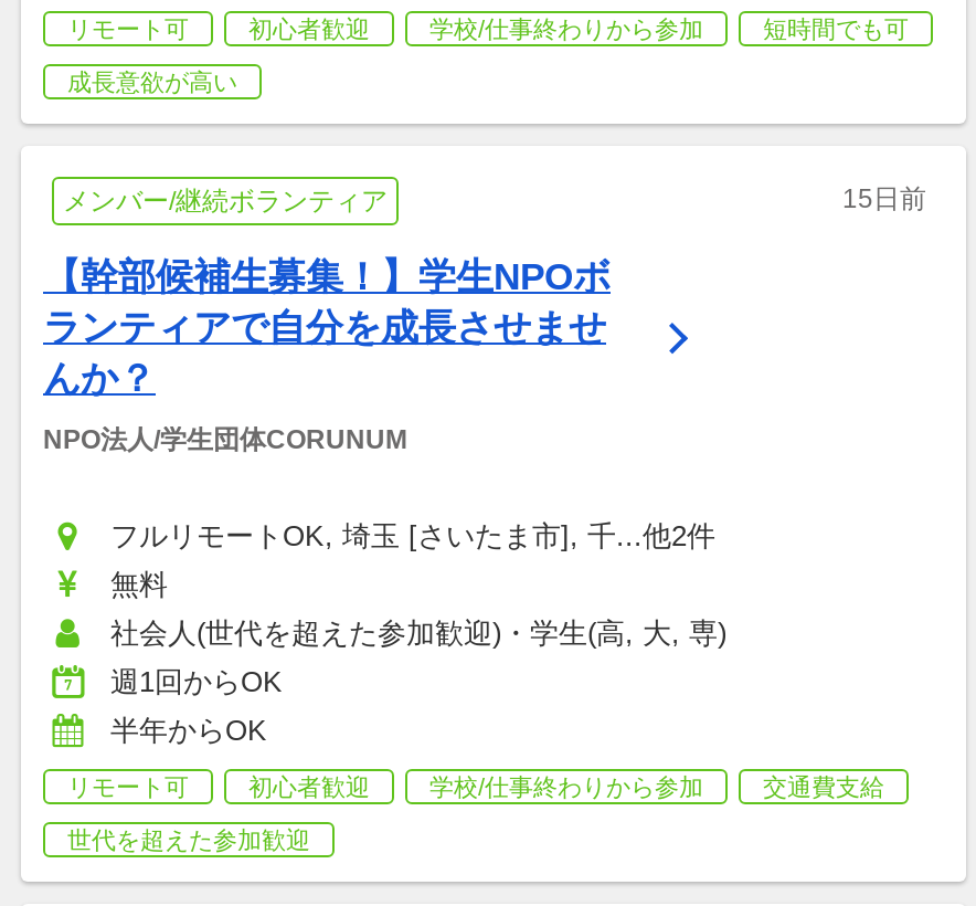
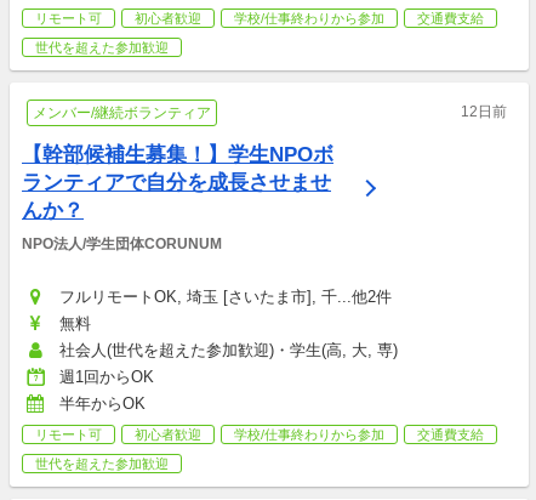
- 短時間でも可
+ 交通費支給

- 成長意欲が高い
+ 世代を超えた参加歓迎

- 15日前
+ 12日前
